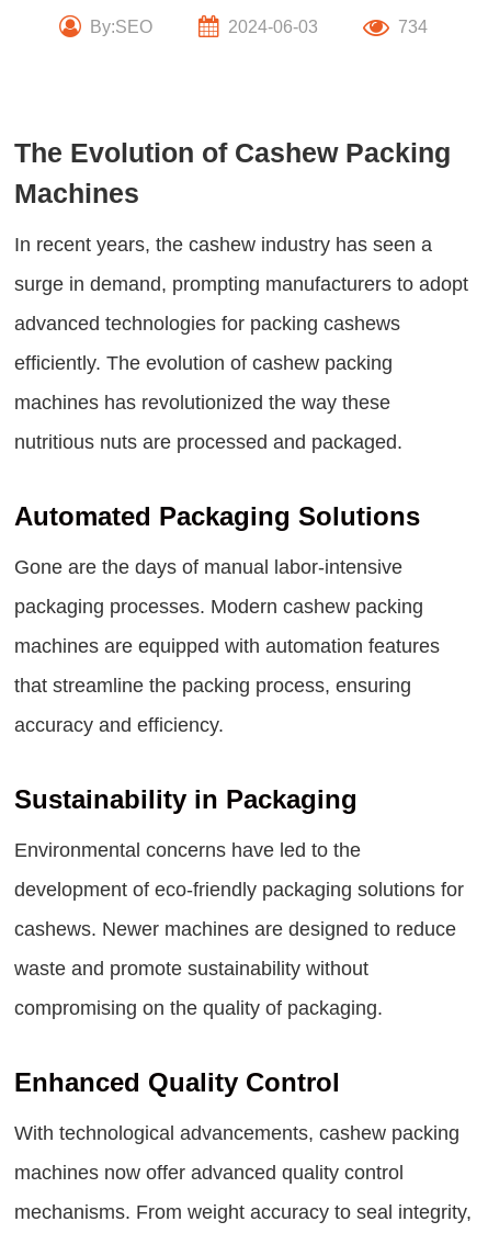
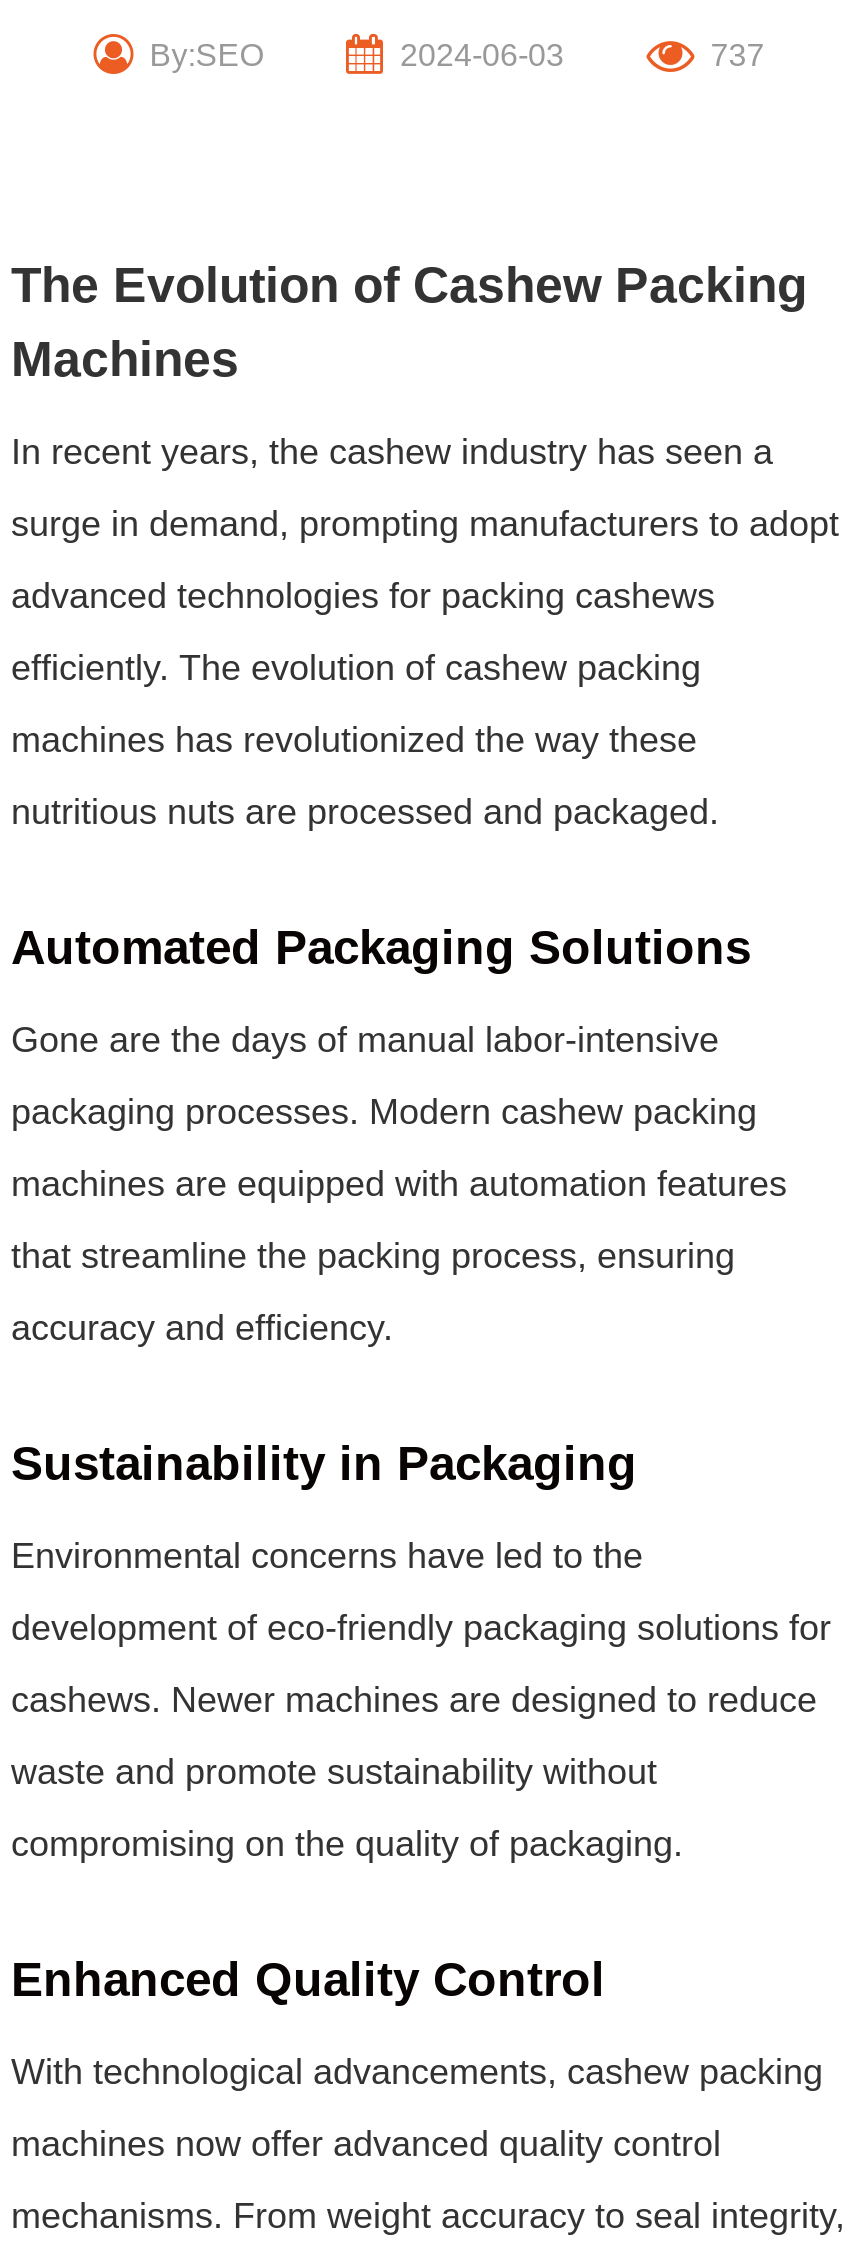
- 734
+ 737
